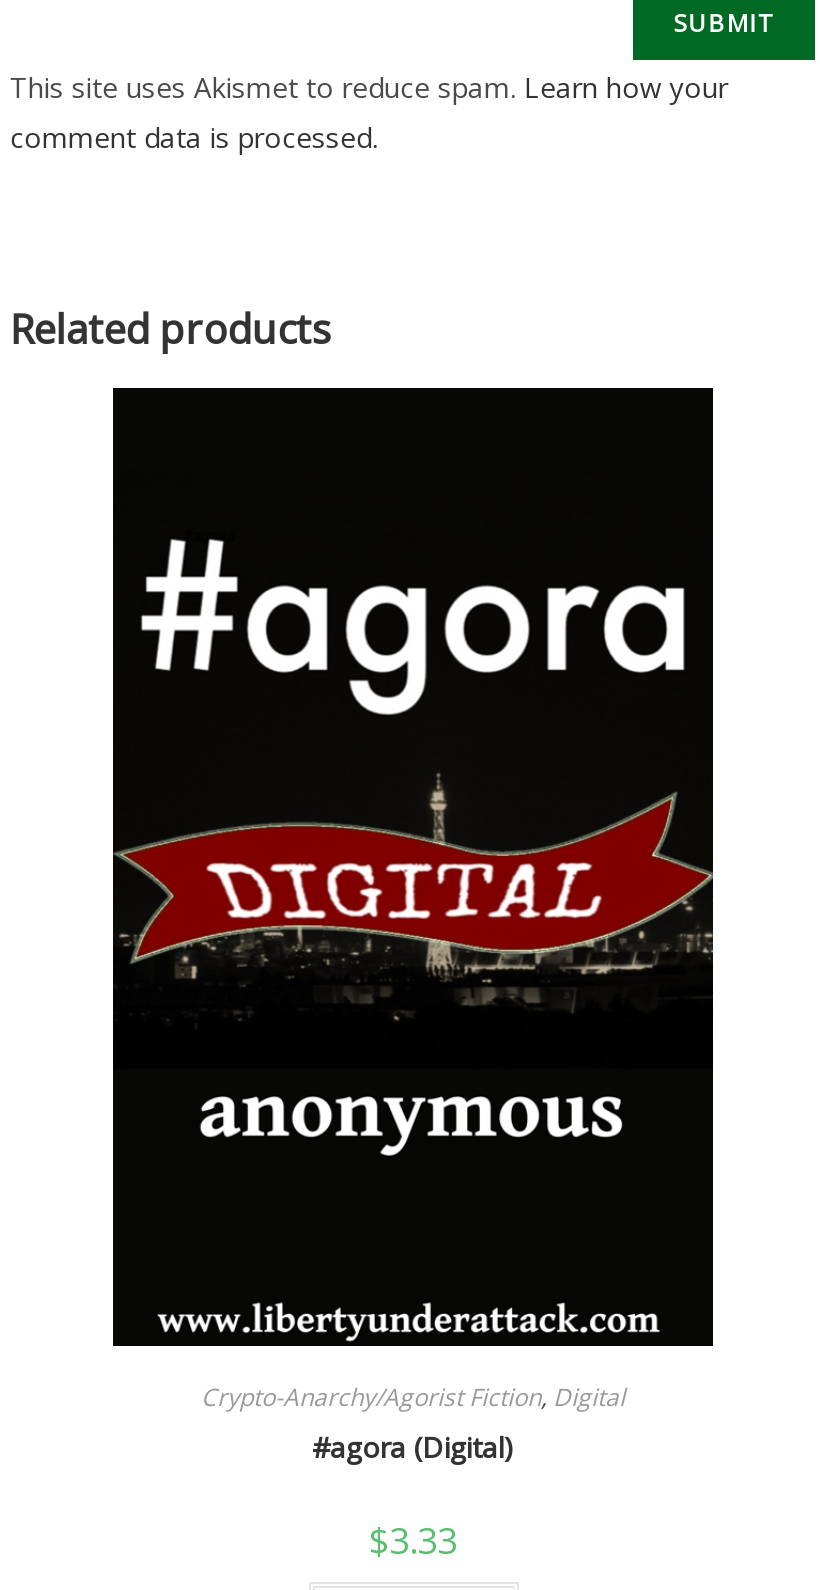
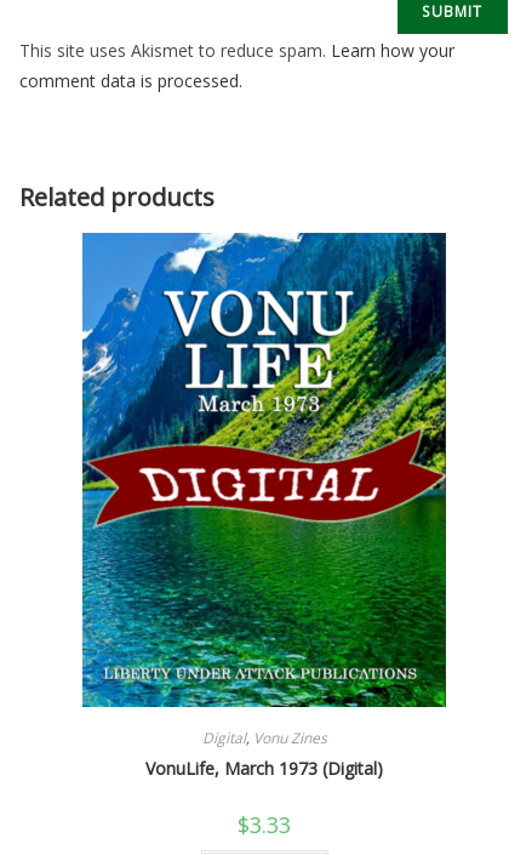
- [image]
- Crypto-Anarchy/Agorist Fiction, Digital
- #agora (Digital)
+ [image]
+ Digital, Vonu Zines
+ VonuLife, March 1973 (Digital)
